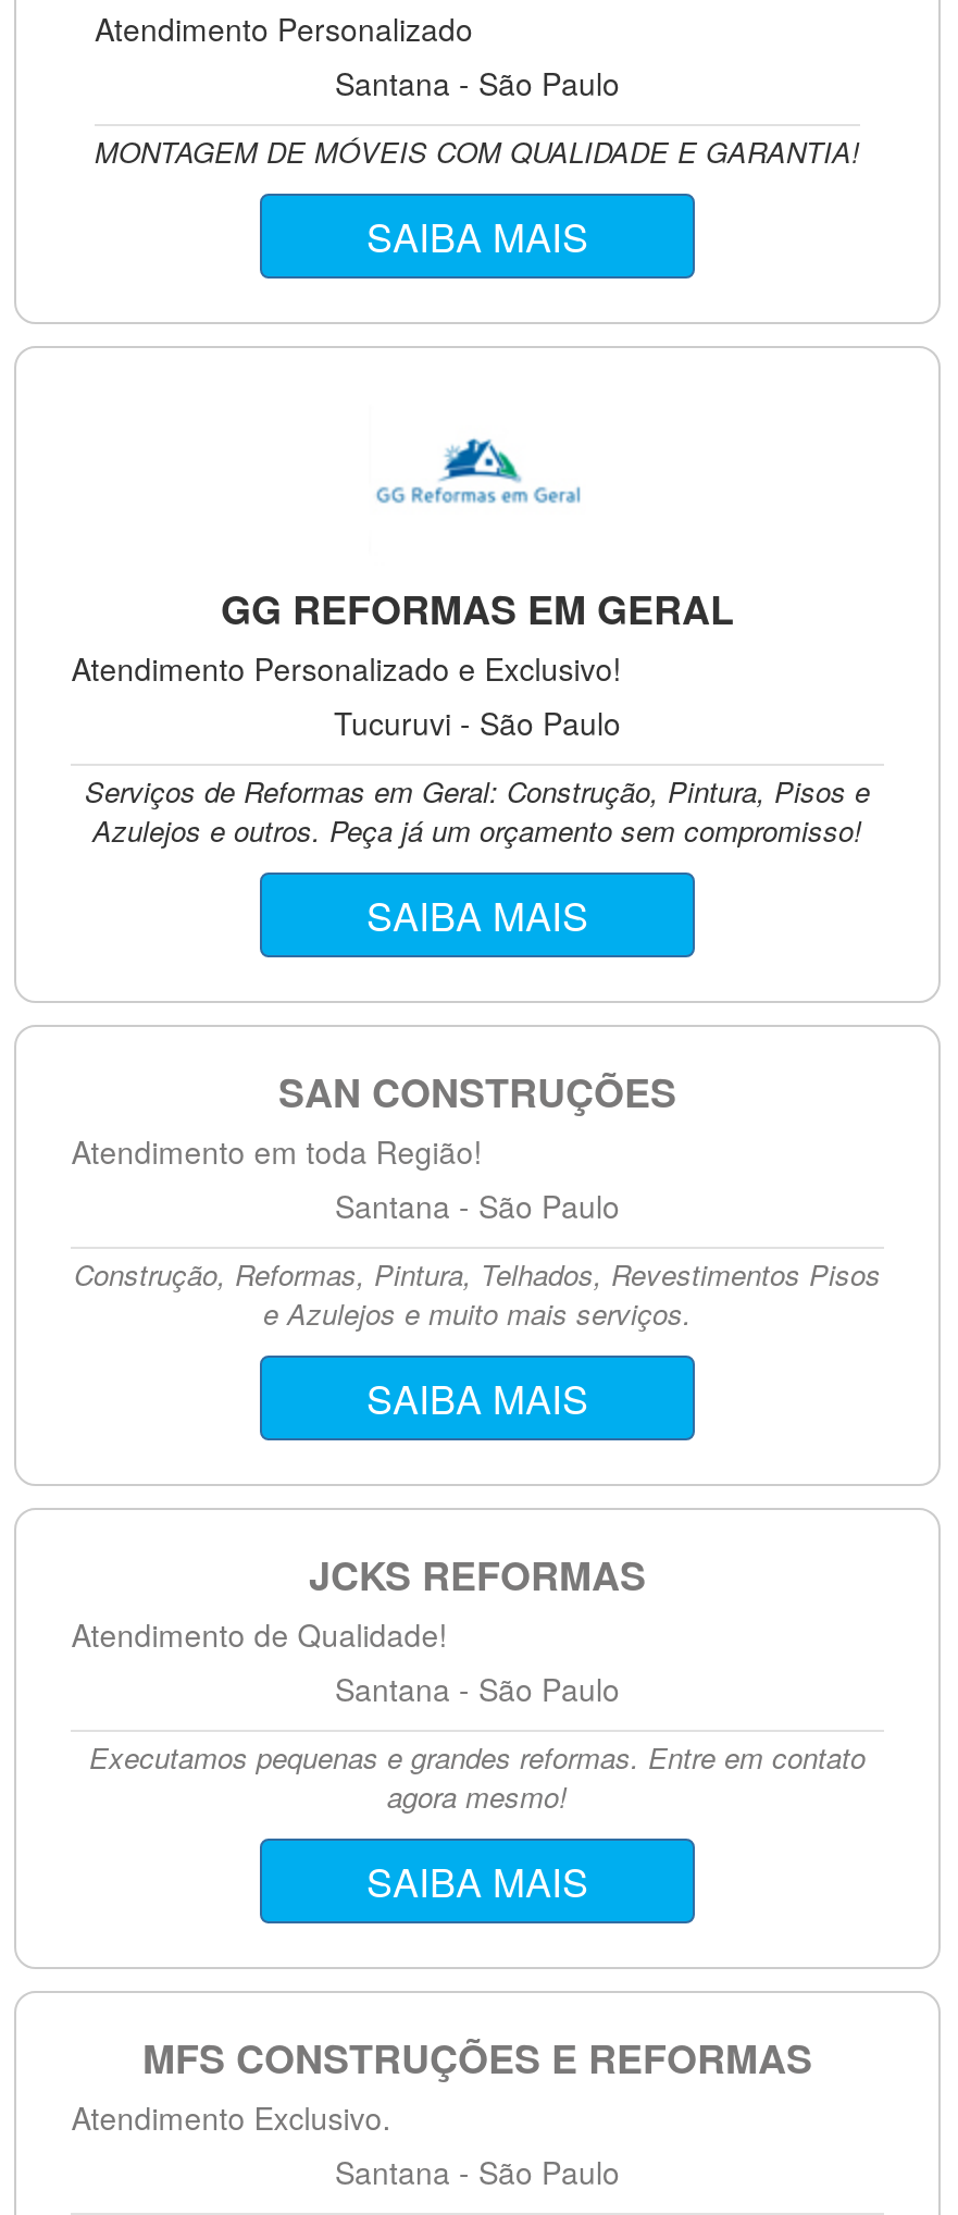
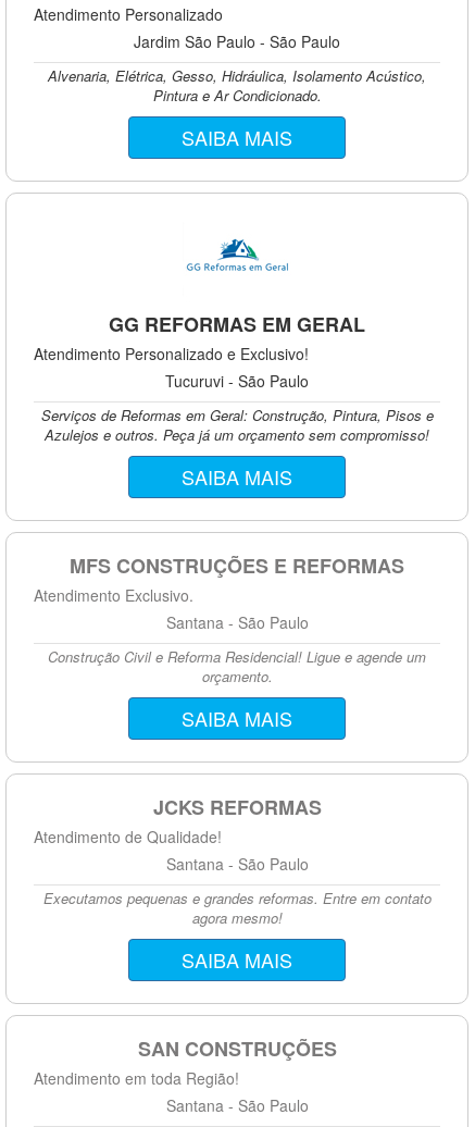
- Santana - São Paulo
+ Jardim São Paulo - São Paulo

- MONTAGEM DE MÓVEIS COM QUALIDADE E GARANTIA!
+ Alvenaria, Elétrica, Gesso, Hidráulica, Isolamento Acústico,
+ Pintura e Ar Condicionado.

moved down: SAN CONSTRUÇÕES | Atendimento em toda Região!

- Construção, Reformas, Pintura, Telhados, Revestimentos Pisos
- e Azulejos e muito mais serviços.
+ Construção Civil e Reforma Residencial! Ligue e agende um
+ orçamento.

moved up: MFS CONSTRUÇÕES E REFORMAS | Atendimento Exclusivo.
